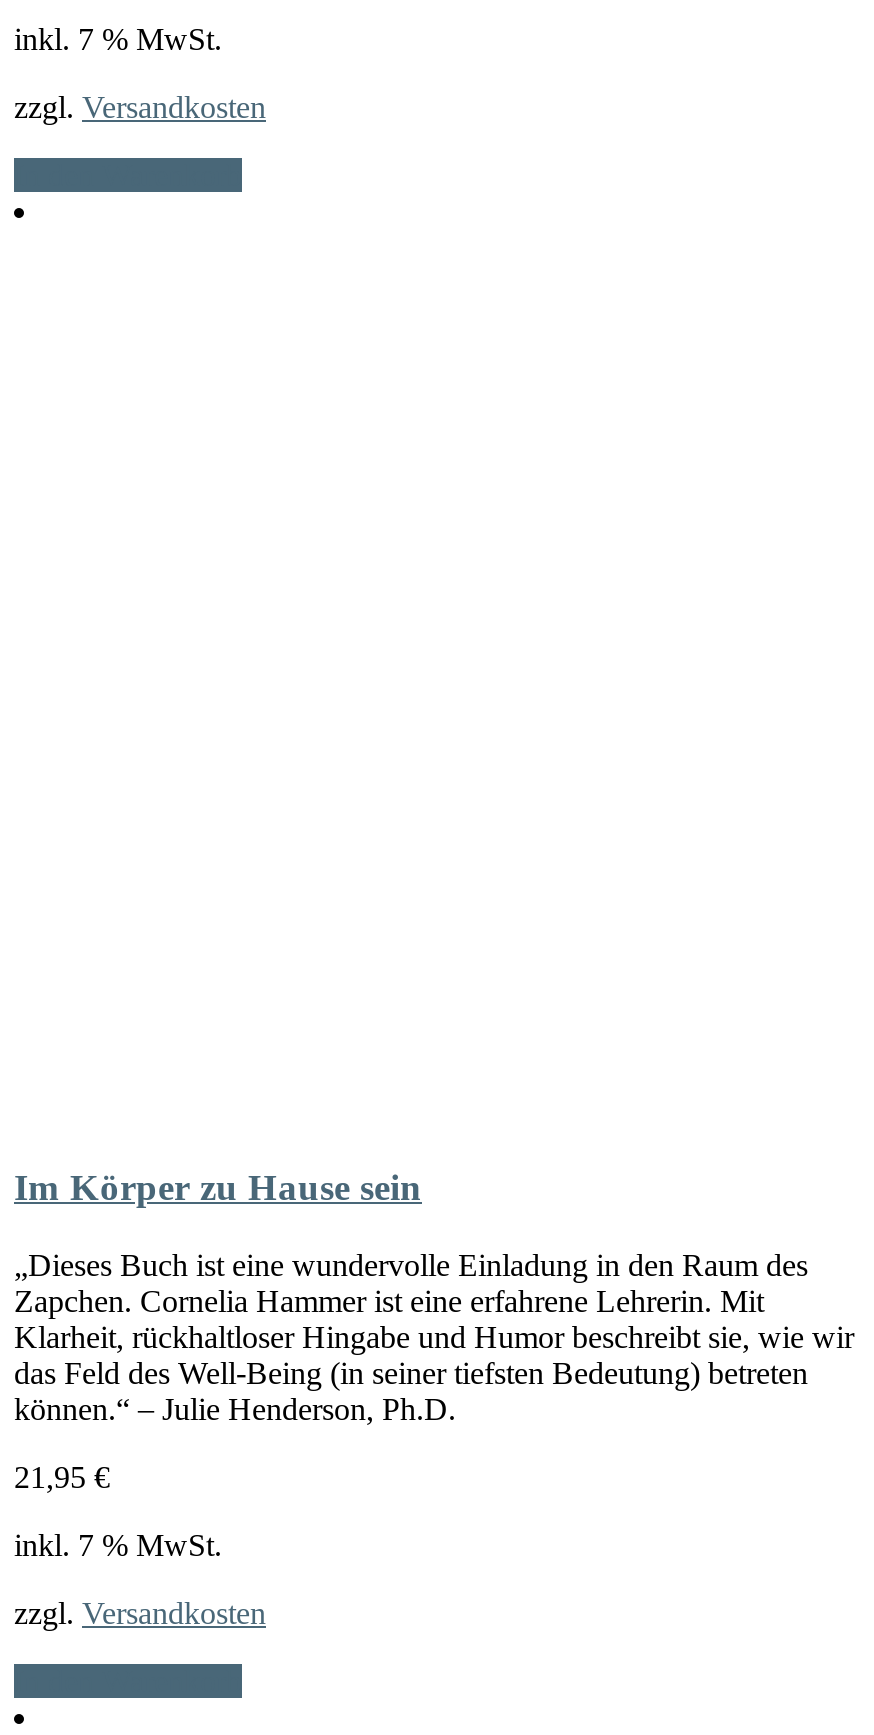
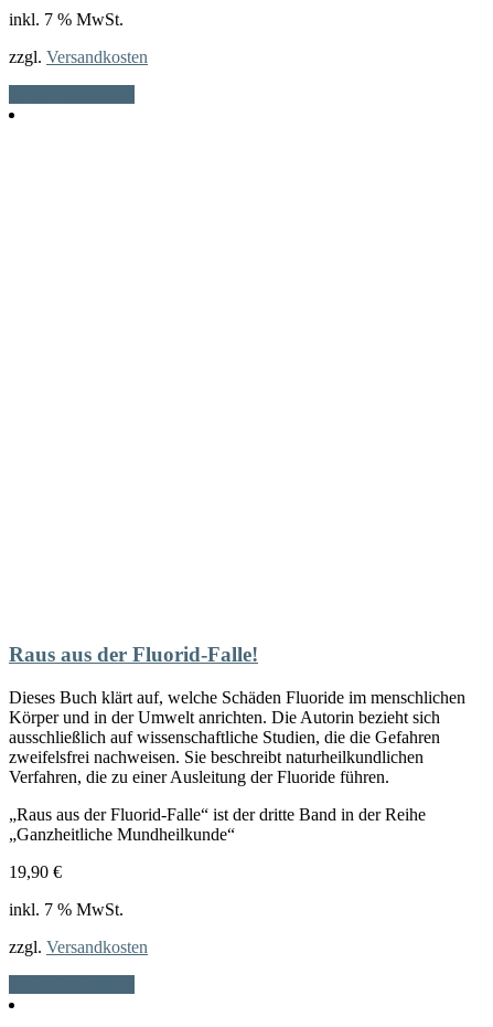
- Im Körper zu Hause sein
- „Dieses Buch ist eine wundervolle Einladung in den Raum des
- Zapchen. Cornelia Hammer ist eine erfahrene Lehrerin. Mit
- Klarheit, rückhaltloser Hingabe und Humor beschreibt sie, wie wir
- das Feld des Well-Being (in seiner tiefsten Bedeutung) betreten
- können.“ – Julie Henderson, Ph.D.
- 21,95 €
+ Raus aus der Fluorid-Falle!
+ Dieses Buch klärt auf, welche Schäden Fluoride im menschlichen
+ Körper und in der Umwelt anrichten. Die Autorin bezieht sich
+ ausschließlich auf wissenschaftliche Studien, die die Gefahren
+ zweifelsfrei nachweisen. Sie beschreibt naturheilkundlichen
+ Verfahren, die zu einer Ausleitung der Fluoride führen.
+ „Raus aus der Fluorid-Falle“ ist der dritte Band in der Reihe
+ „Ganzheitliche Mundheilkunde“
+ 19,90 €
